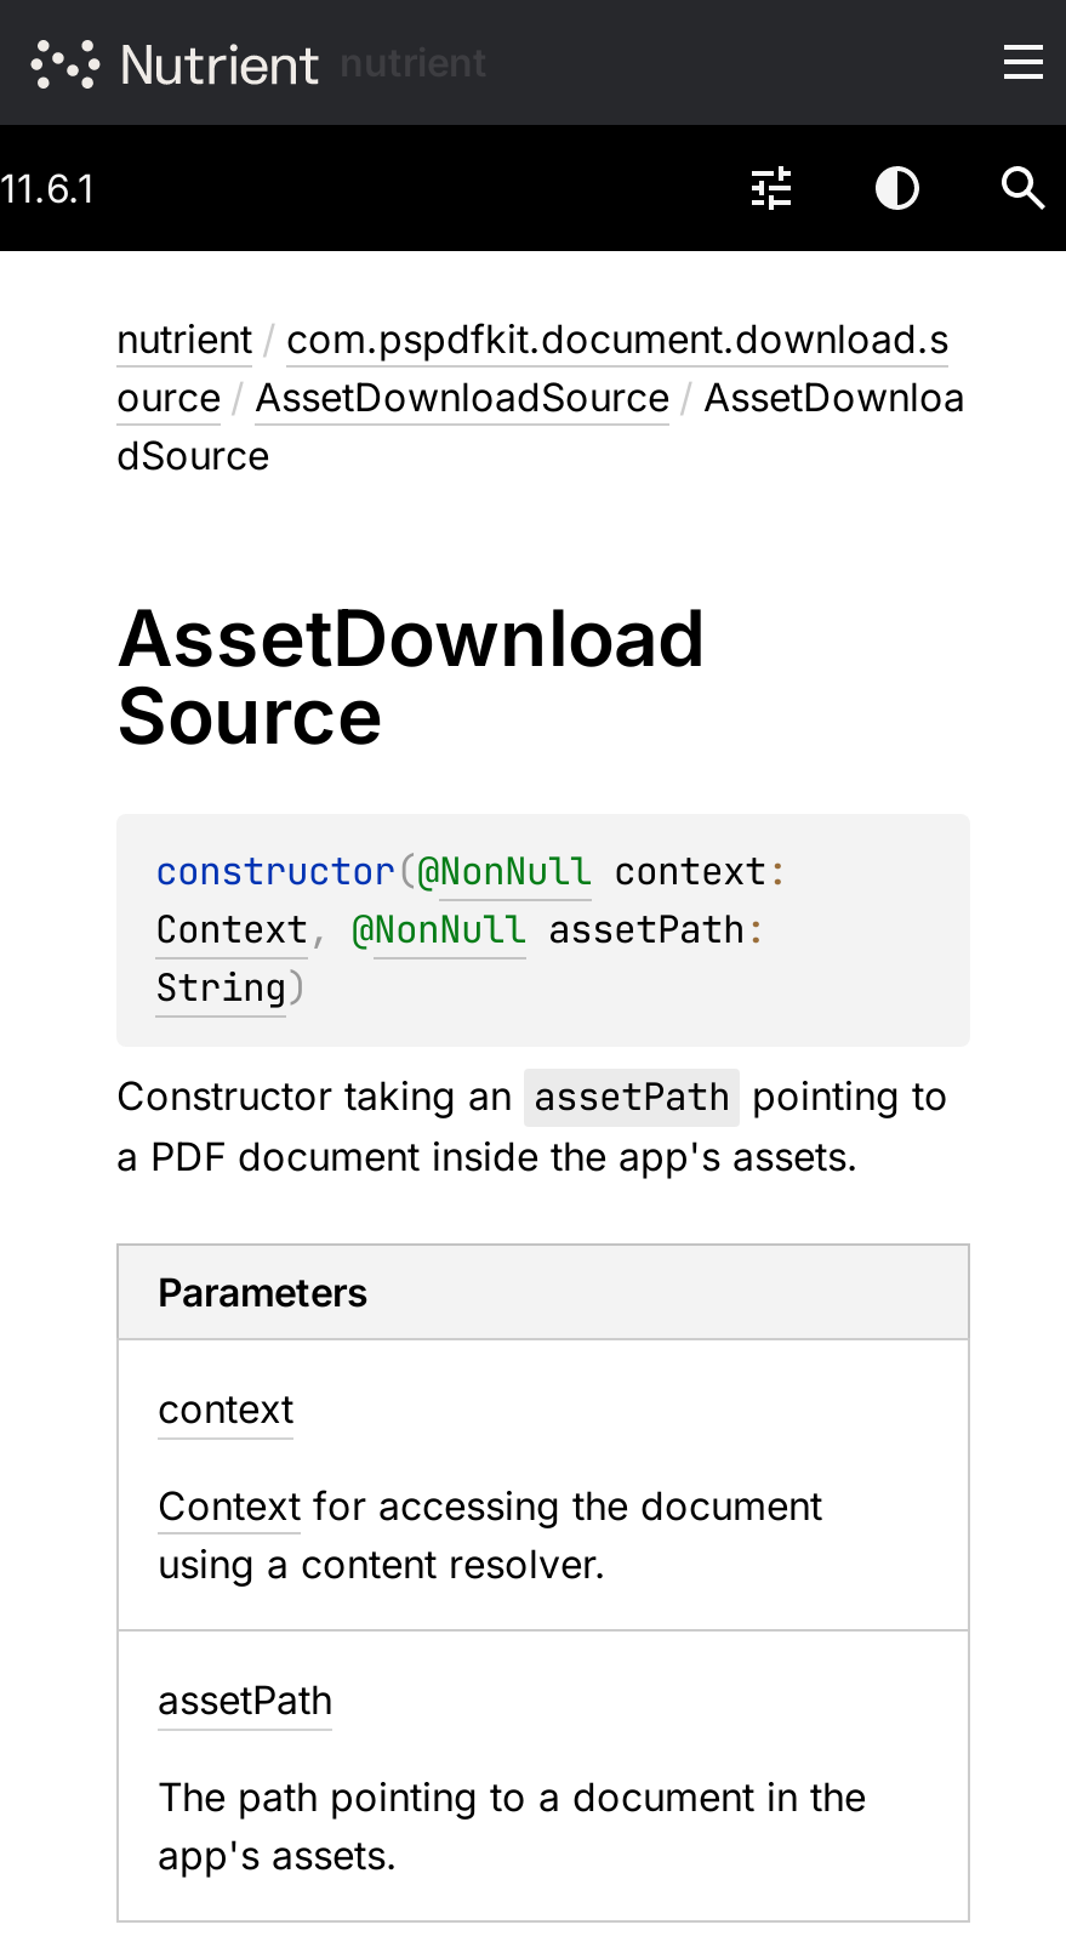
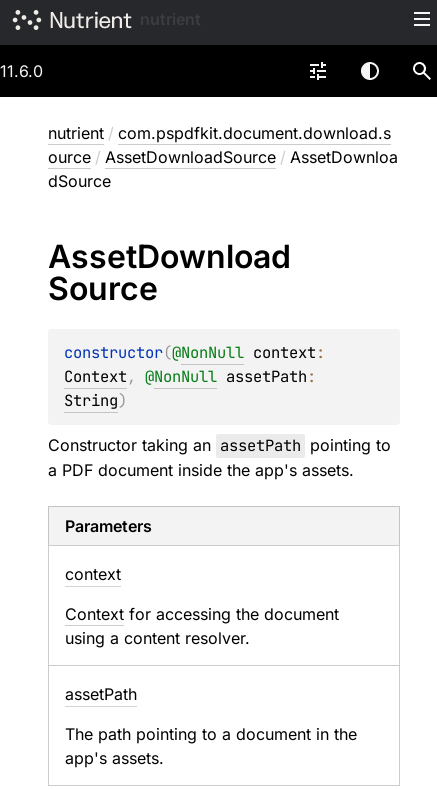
- 11.6.1
+ 11.6.0
